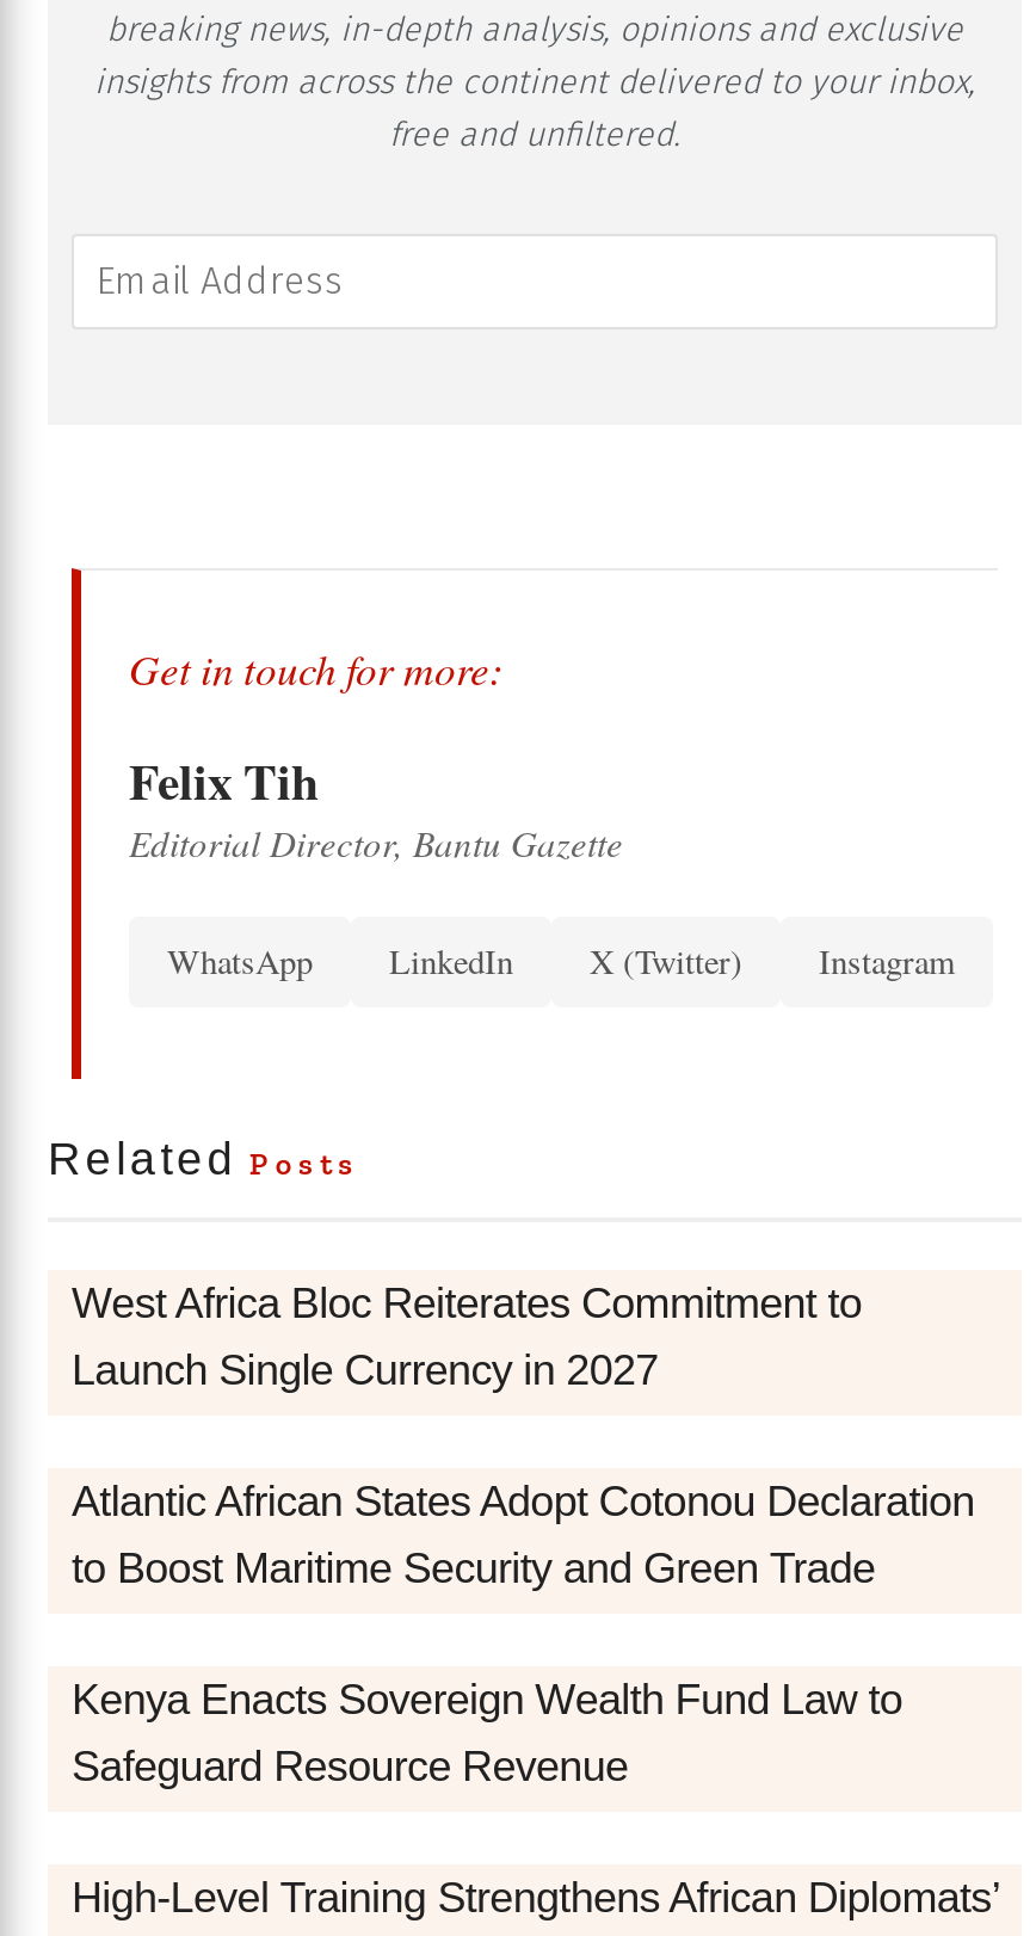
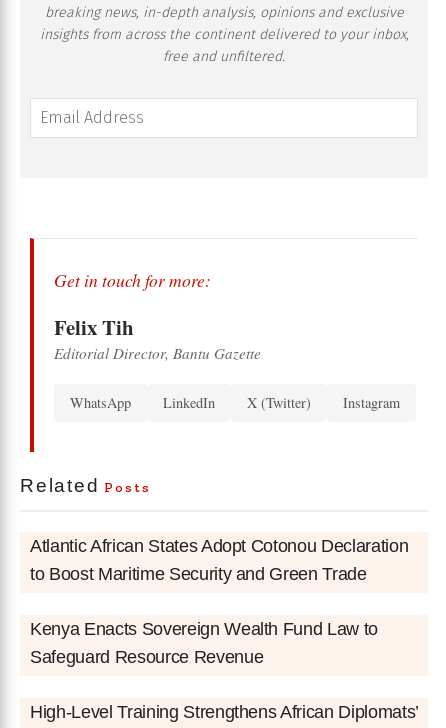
- West Africa Bloc Reiterates Commitment to
- Launch Single Currency in 2027
